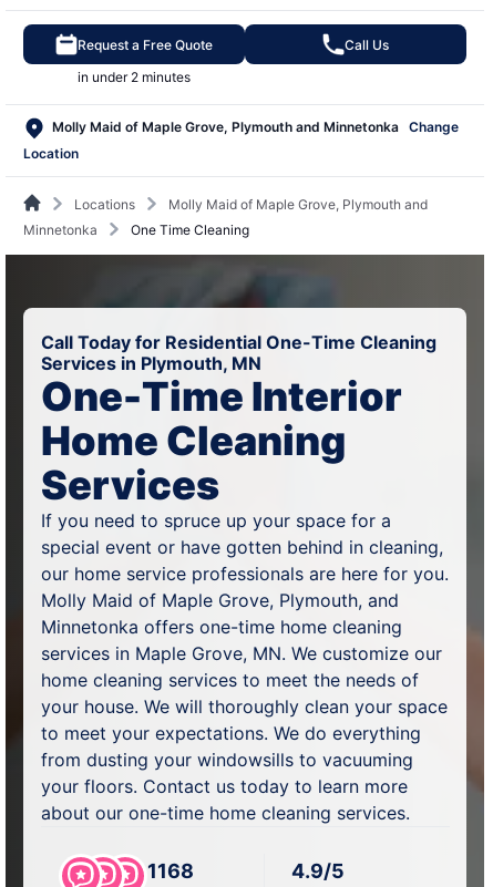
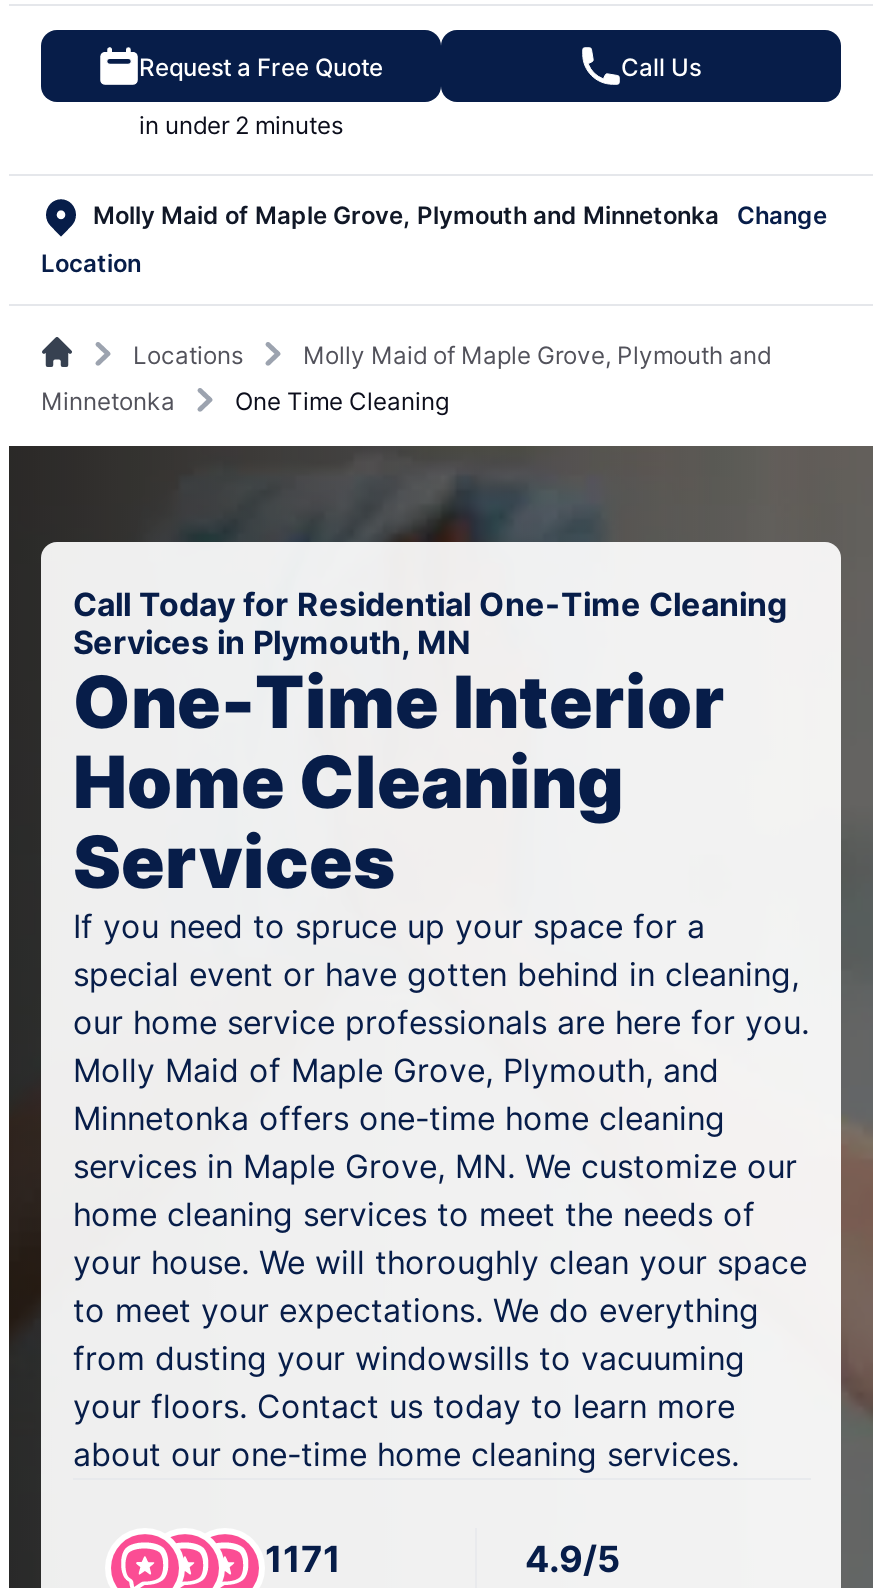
- 1168
+ 1171
